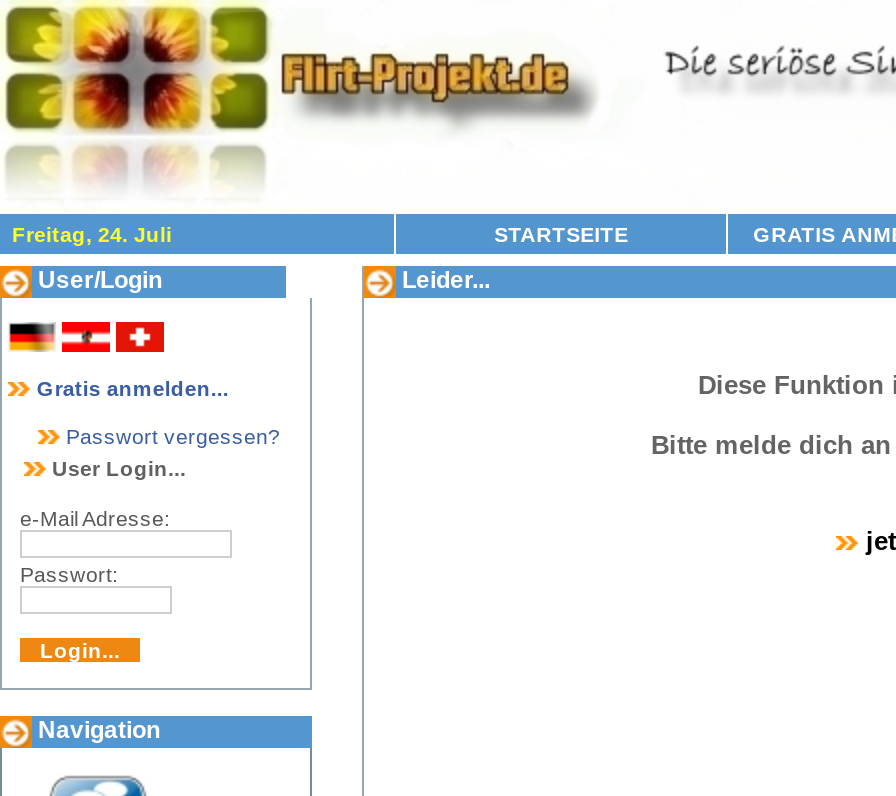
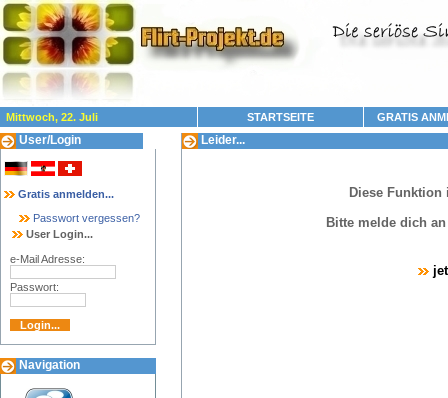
- Freitag, 24. Juli
+ Mittwoch, 22. Juli
